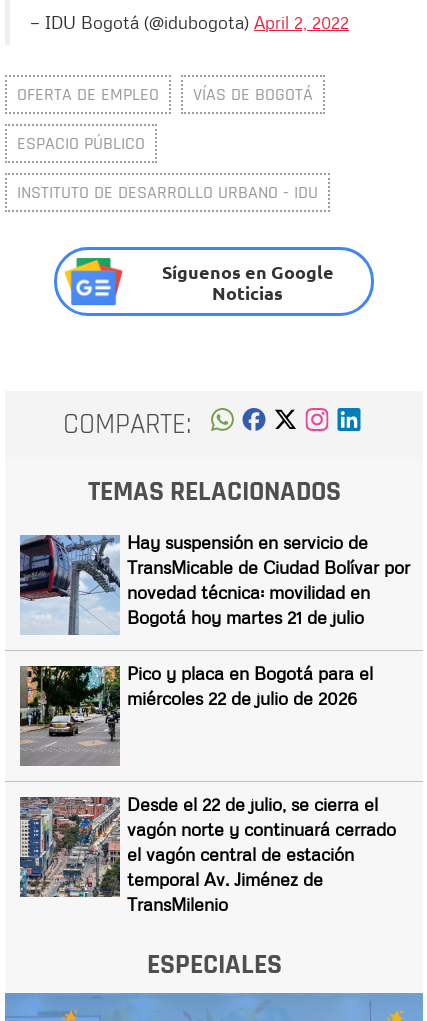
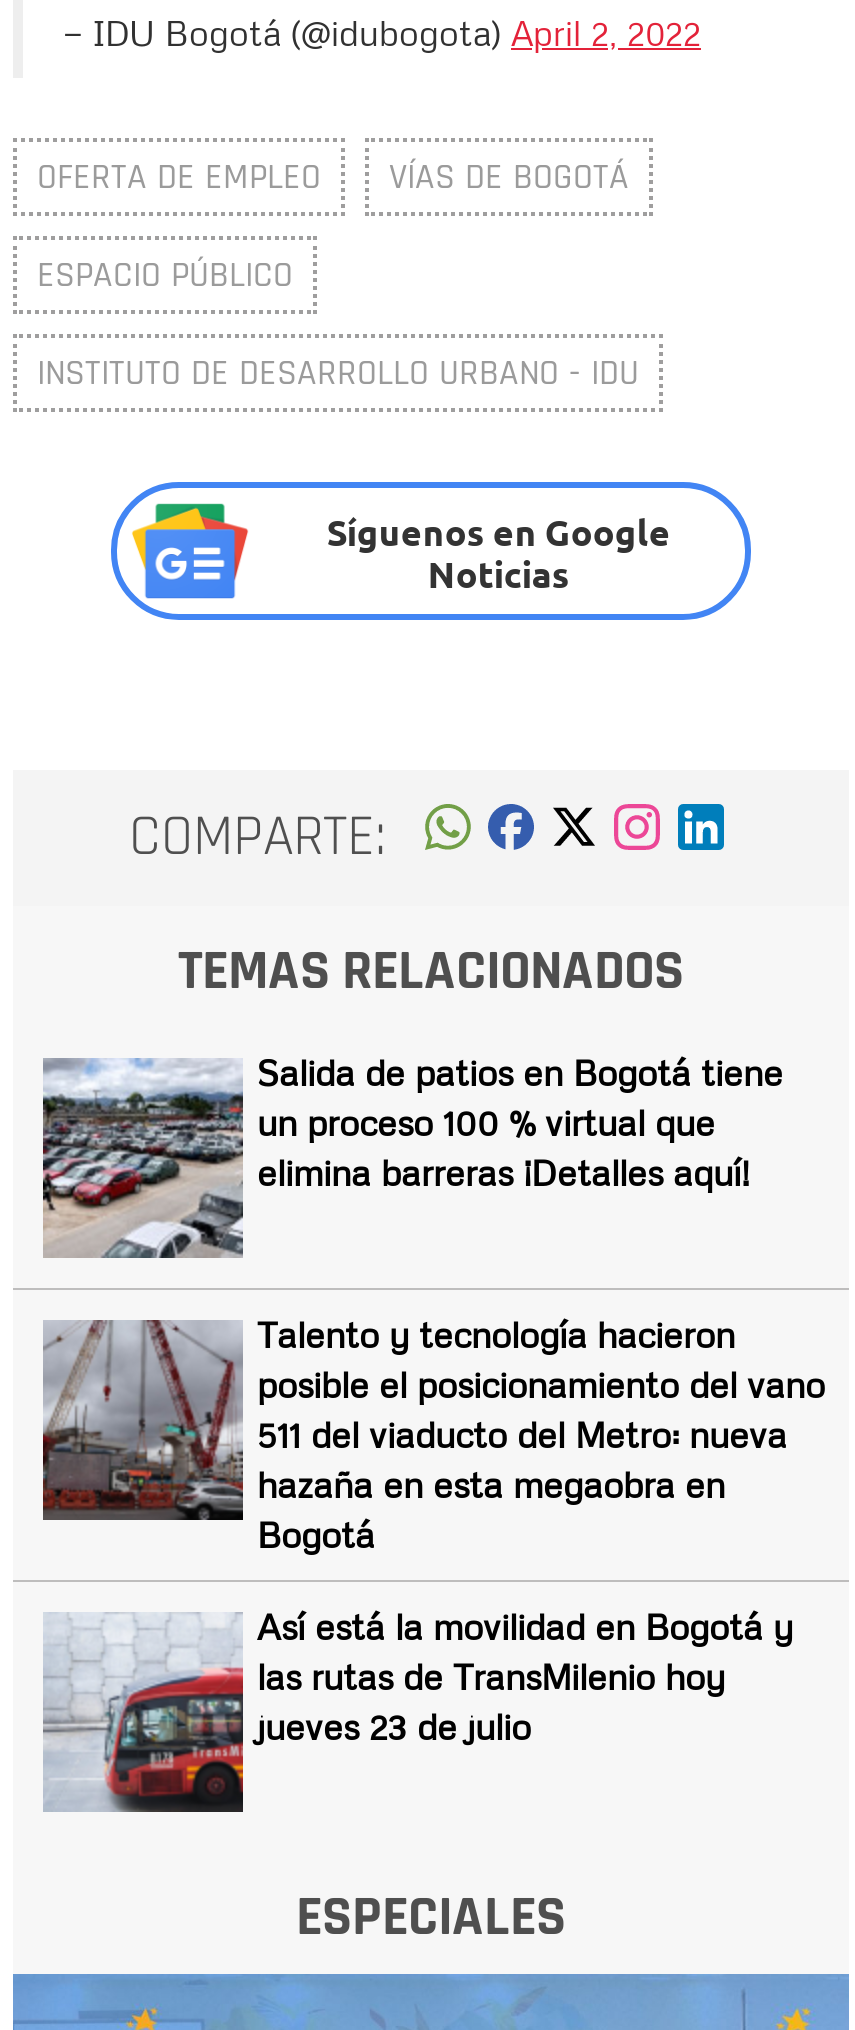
- [image]
- Hay suspensión en servicio de
- TransMicable de Ciudad Bolívar por
- novedad técnica: movilidad en
- Bogotá hoy martes 21 de julio
+ [image]
+ Salida de patios en Bogotá tiene
+ un proceso 100 % virtual que
+ elimina barreras ¡Detalles aquí!

- [image]
- Pico y placa en Bogotá para el
- miércoles 22 de julio de 2026
+ [image]
+ Talento y tecnología hacieron
+ posible el posicionamiento del vano
+ 511 del viaducto del Metro: nueva
+ hazaña en esta megaobra en
+ Bogotá

- [image]
- Desde el 22 de julio, se cierra el
- vagón norte y continuará cerrado
- el vagón central de estación
- temporal Av. Jiménez de
- TransMilenio
+ [image]
+ Así está la movilidad en Bogotá y
+ las rutas de TransMilenio hoy
+ jueves 23 de julio
